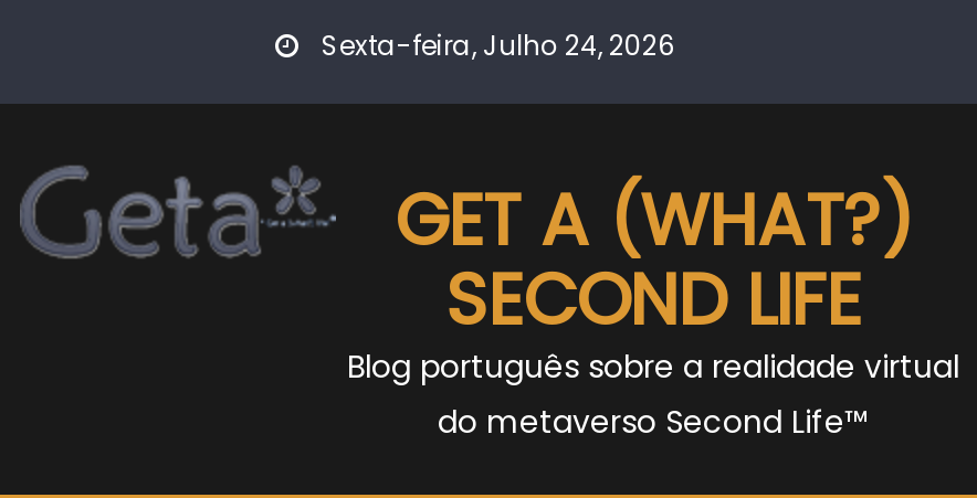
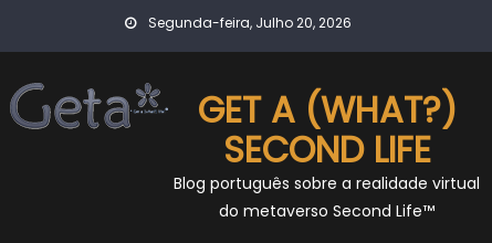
- Sexta-feira, Julho 24, 2026
+ Segunda-feira, Julho 20, 2026
